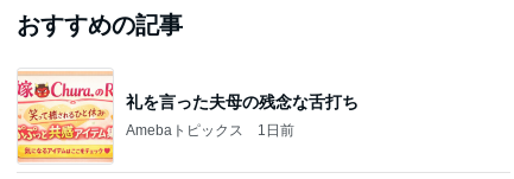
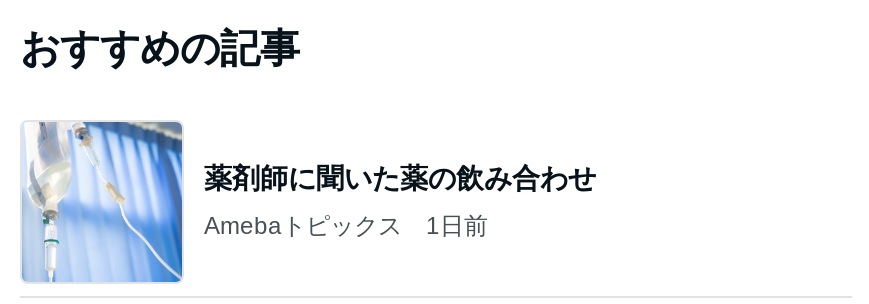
- [image]
- 礼を言った夫母の残念な舌打ち
+ [image]
+ 薬剤師に聞いた薬の飲み合わせ
